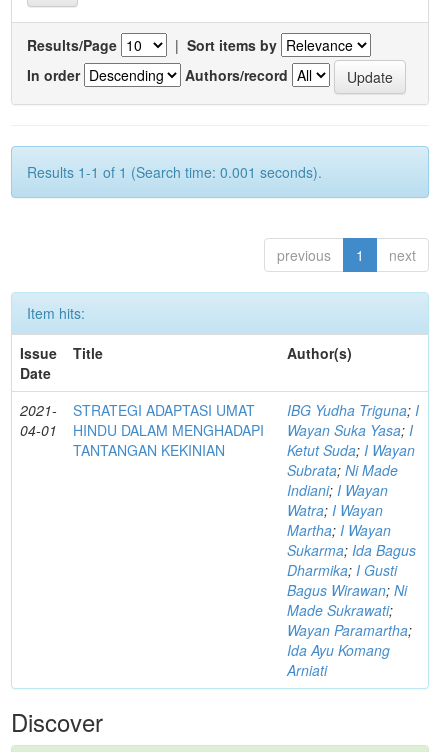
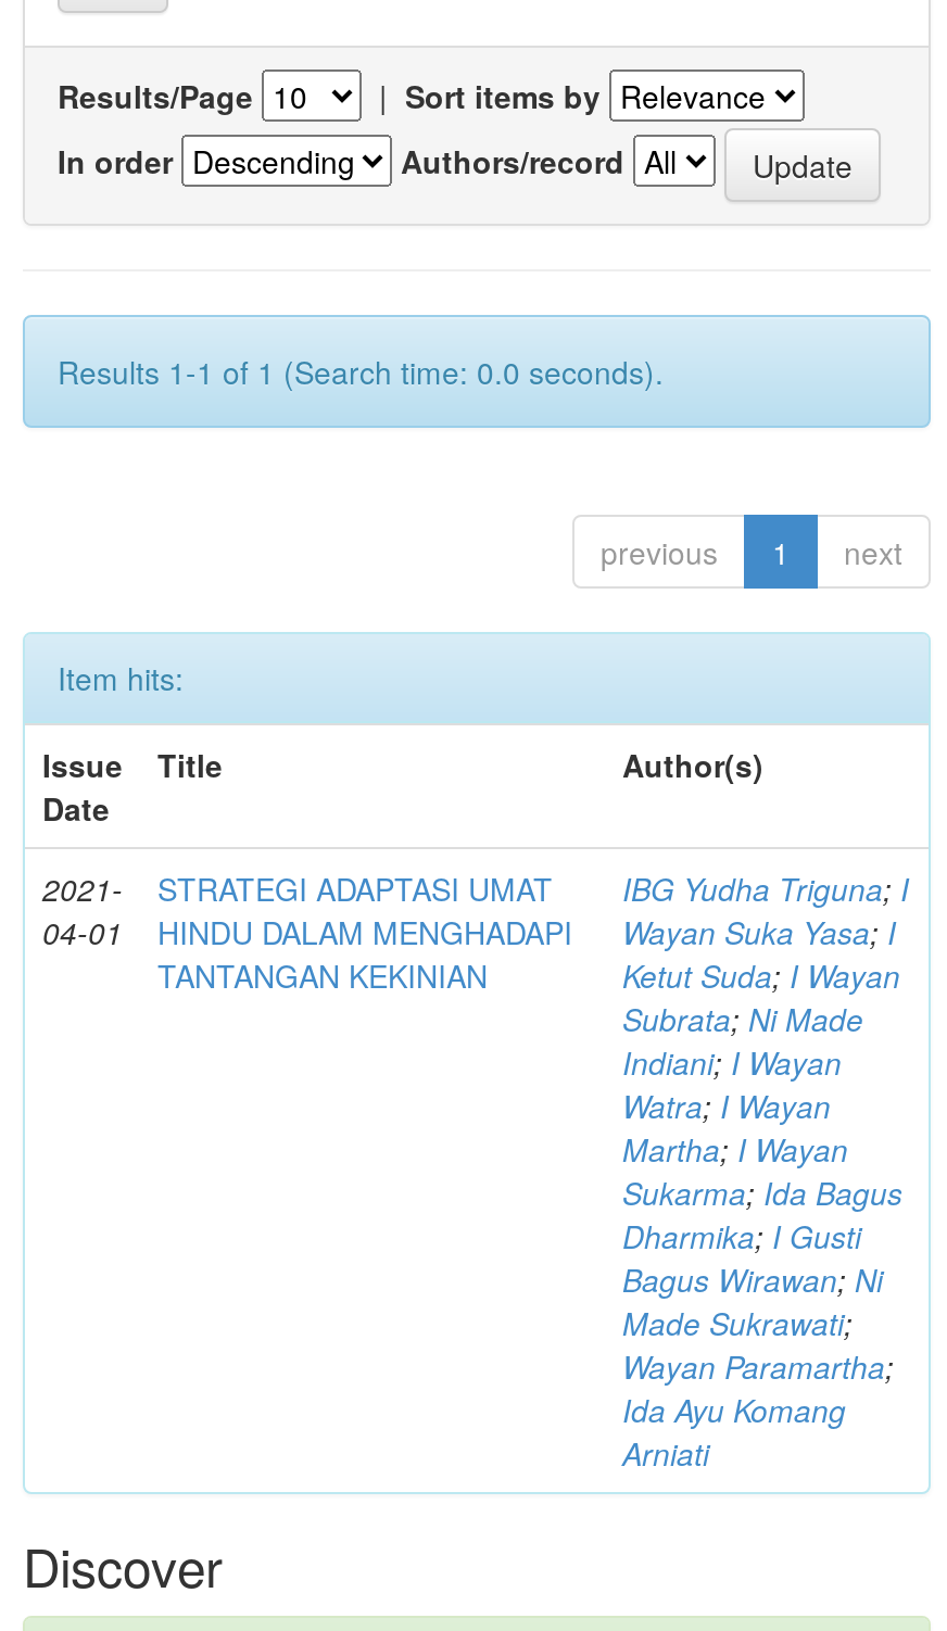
- Results 1-1 of 1 (Search time: 0.001 seconds).
+ Results 1-1 of 1 (Search time: 0.0 seconds).
